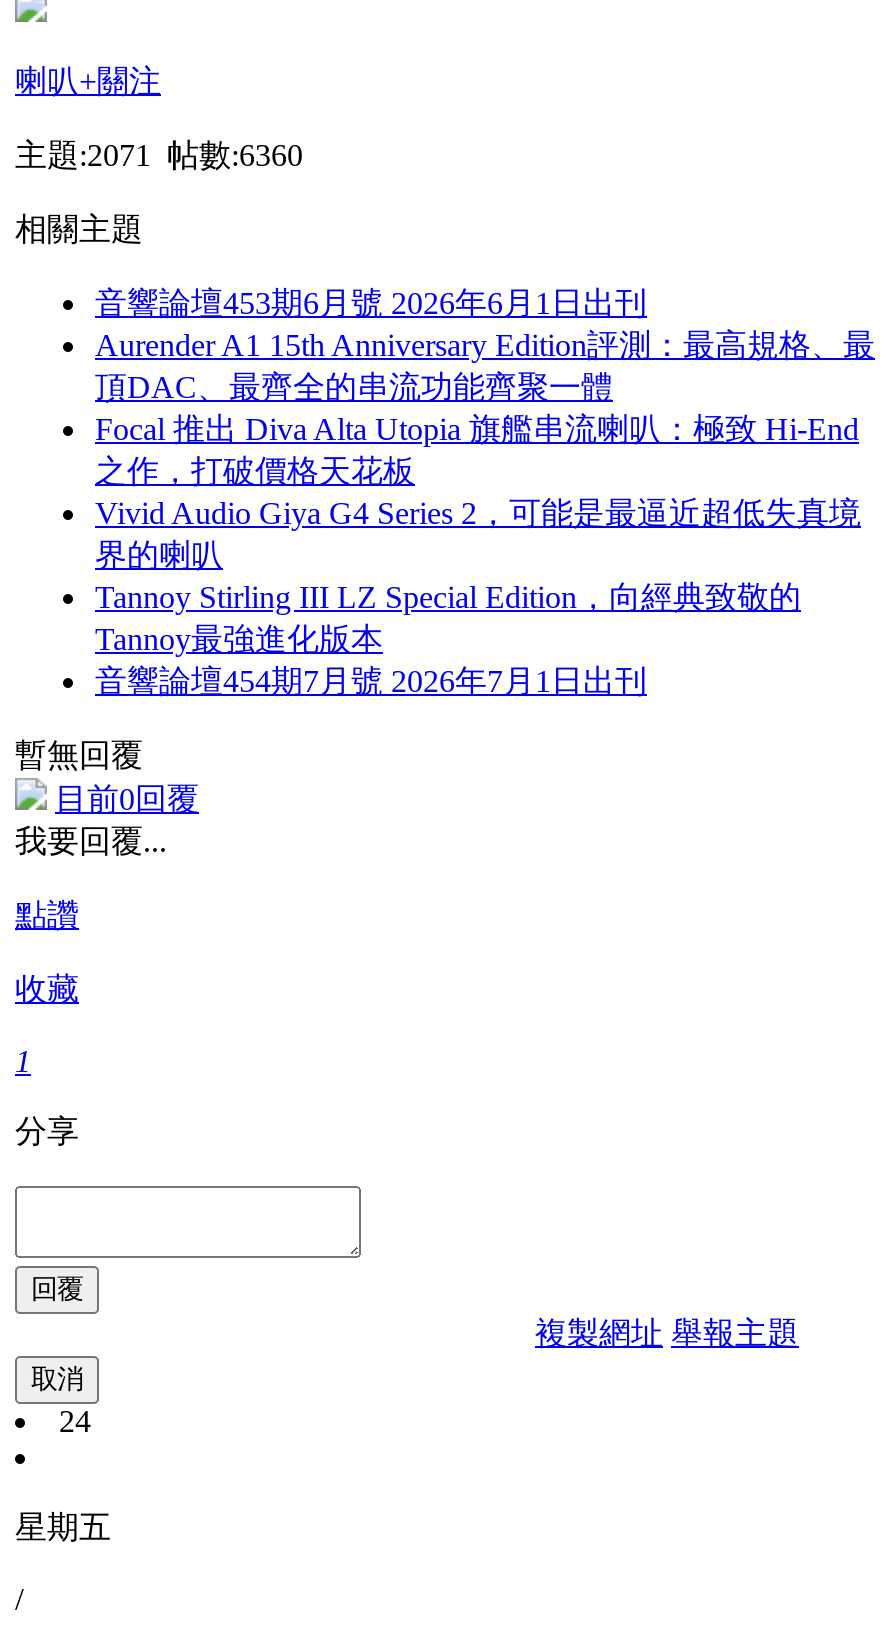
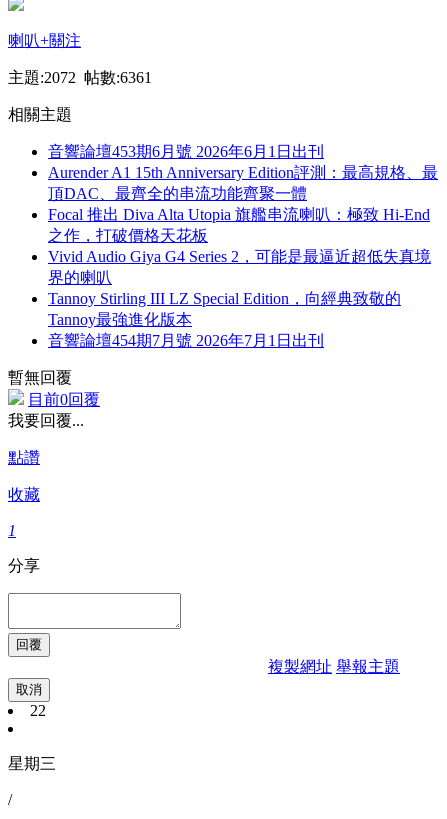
- 主題:2071 帖數:6360
+ 主題:2072 帖數:6361

- 24
+ 22

- 星期五
+ 星期三
